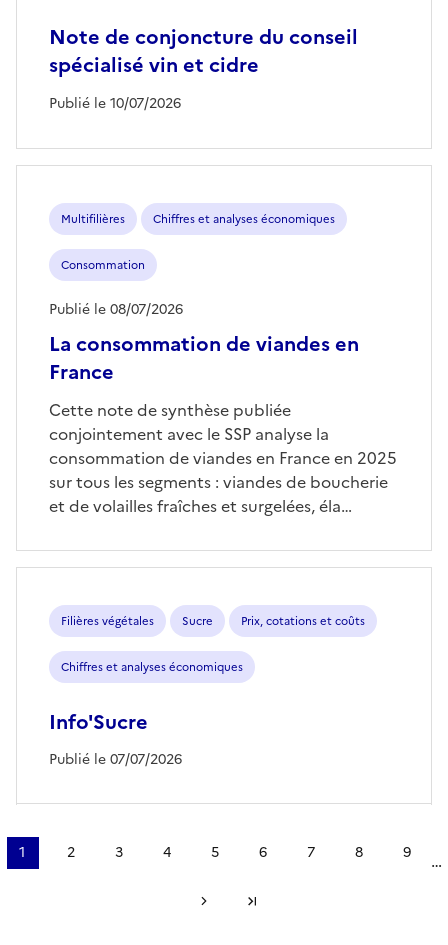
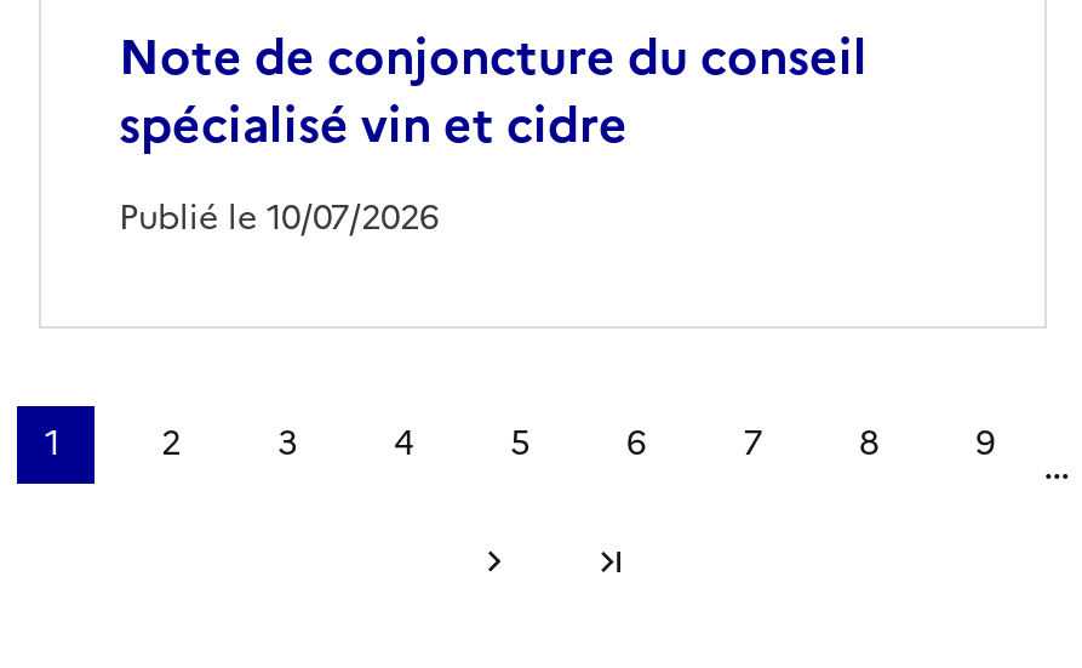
- Multifilières
- Chiffres et analyses économiques
- Consommation
- La consommation de viandes en
- France

- Publié le 08/07/2026

- Cette note de synthèse publiée
- conjointement avec le SSP analyse la
- consommation de viandes en France en 2025
- sur tous les segments : viandes de boucherie
- et de volailles fraîches et surgelées, éla…

- Filières végétales
- Sucre
- Prix, cotations et coûts
- Chiffres et analyses économiques
- Info'Sucre
- Publié le 07/07/2026
